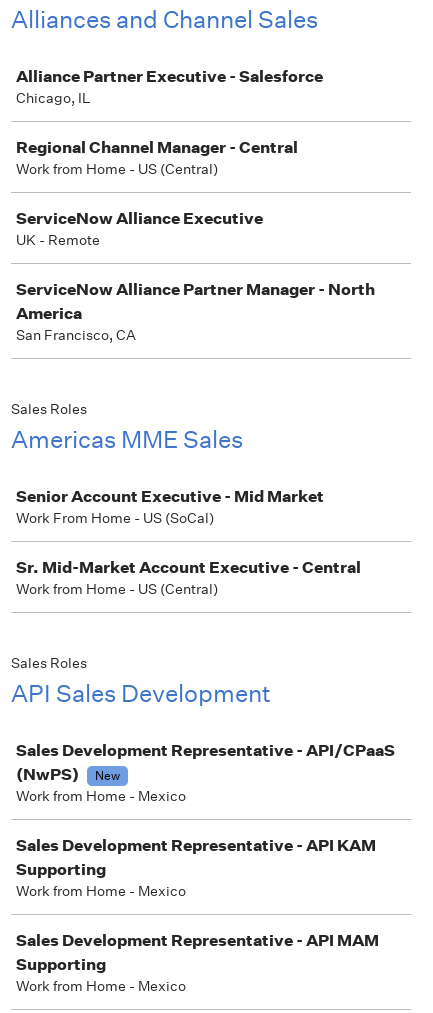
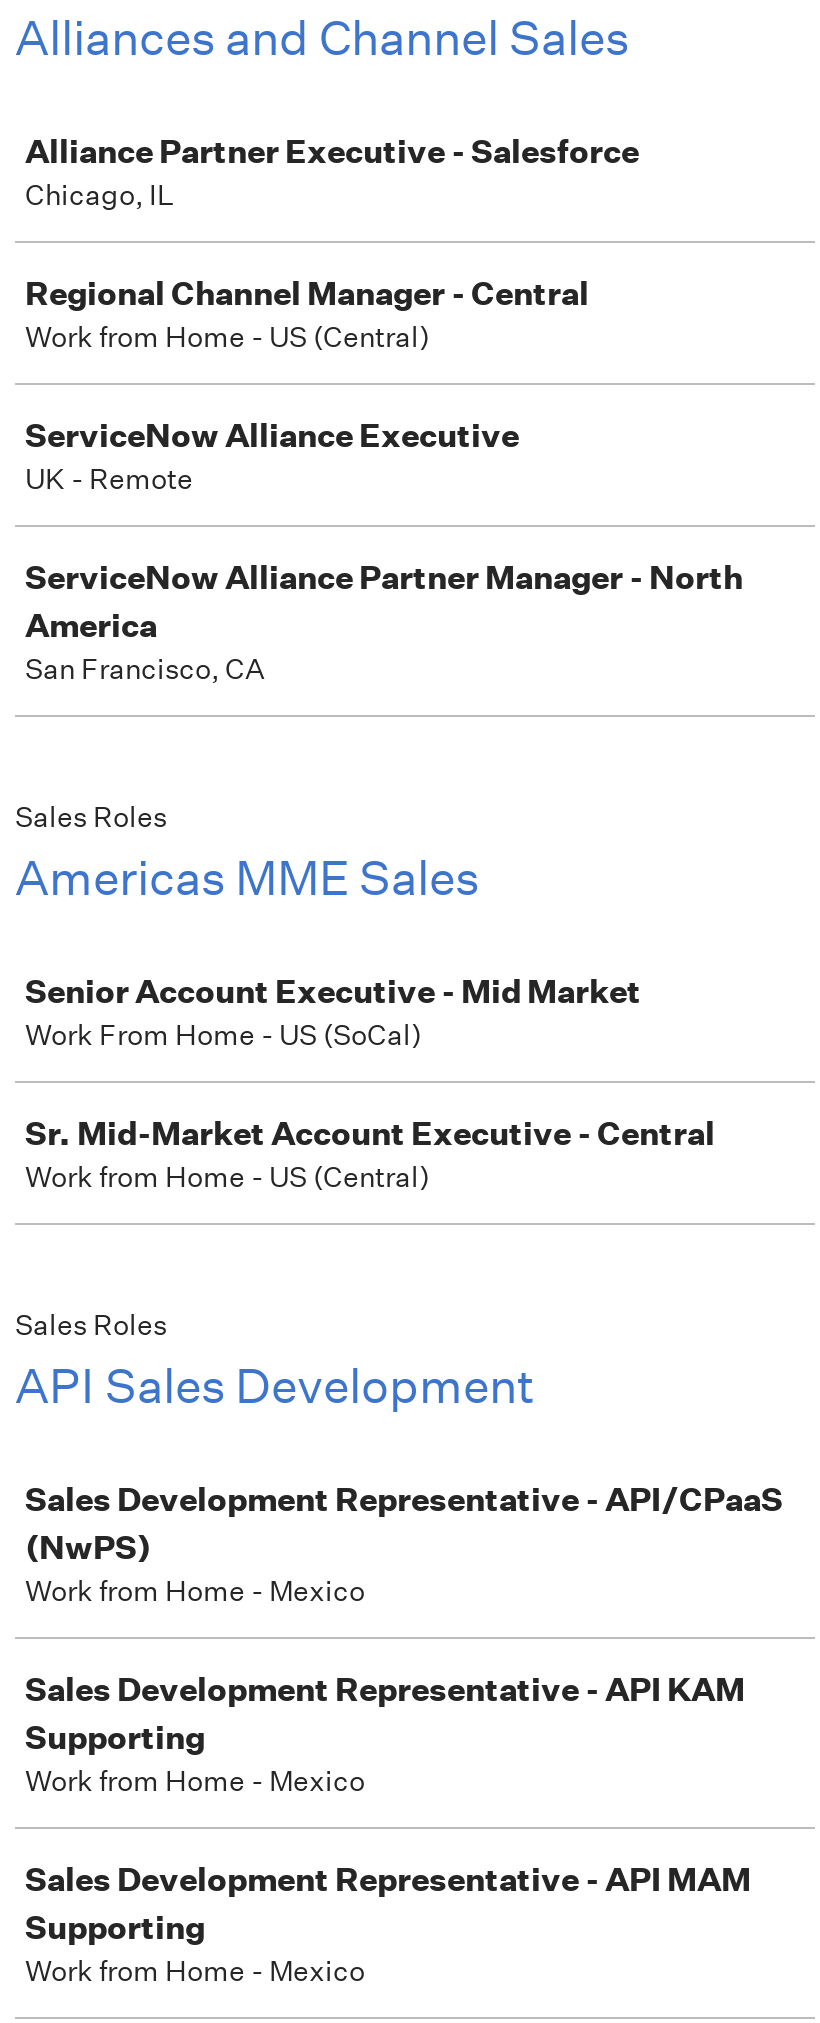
- New
